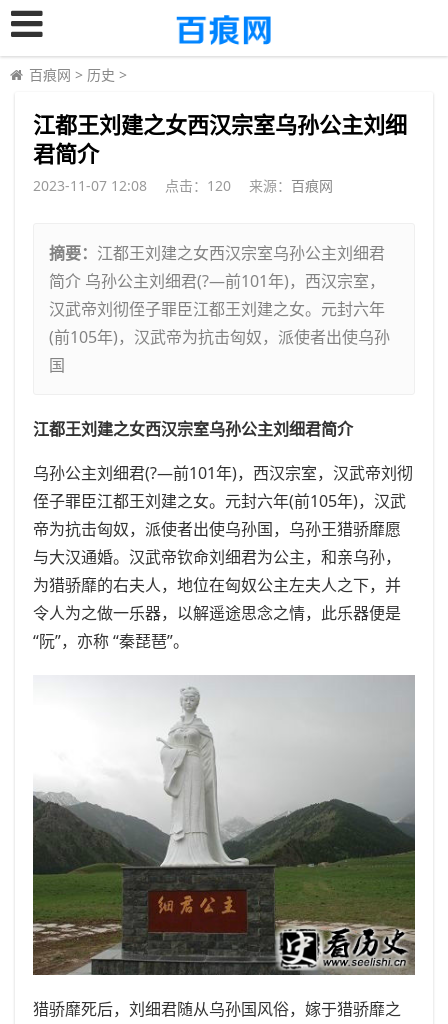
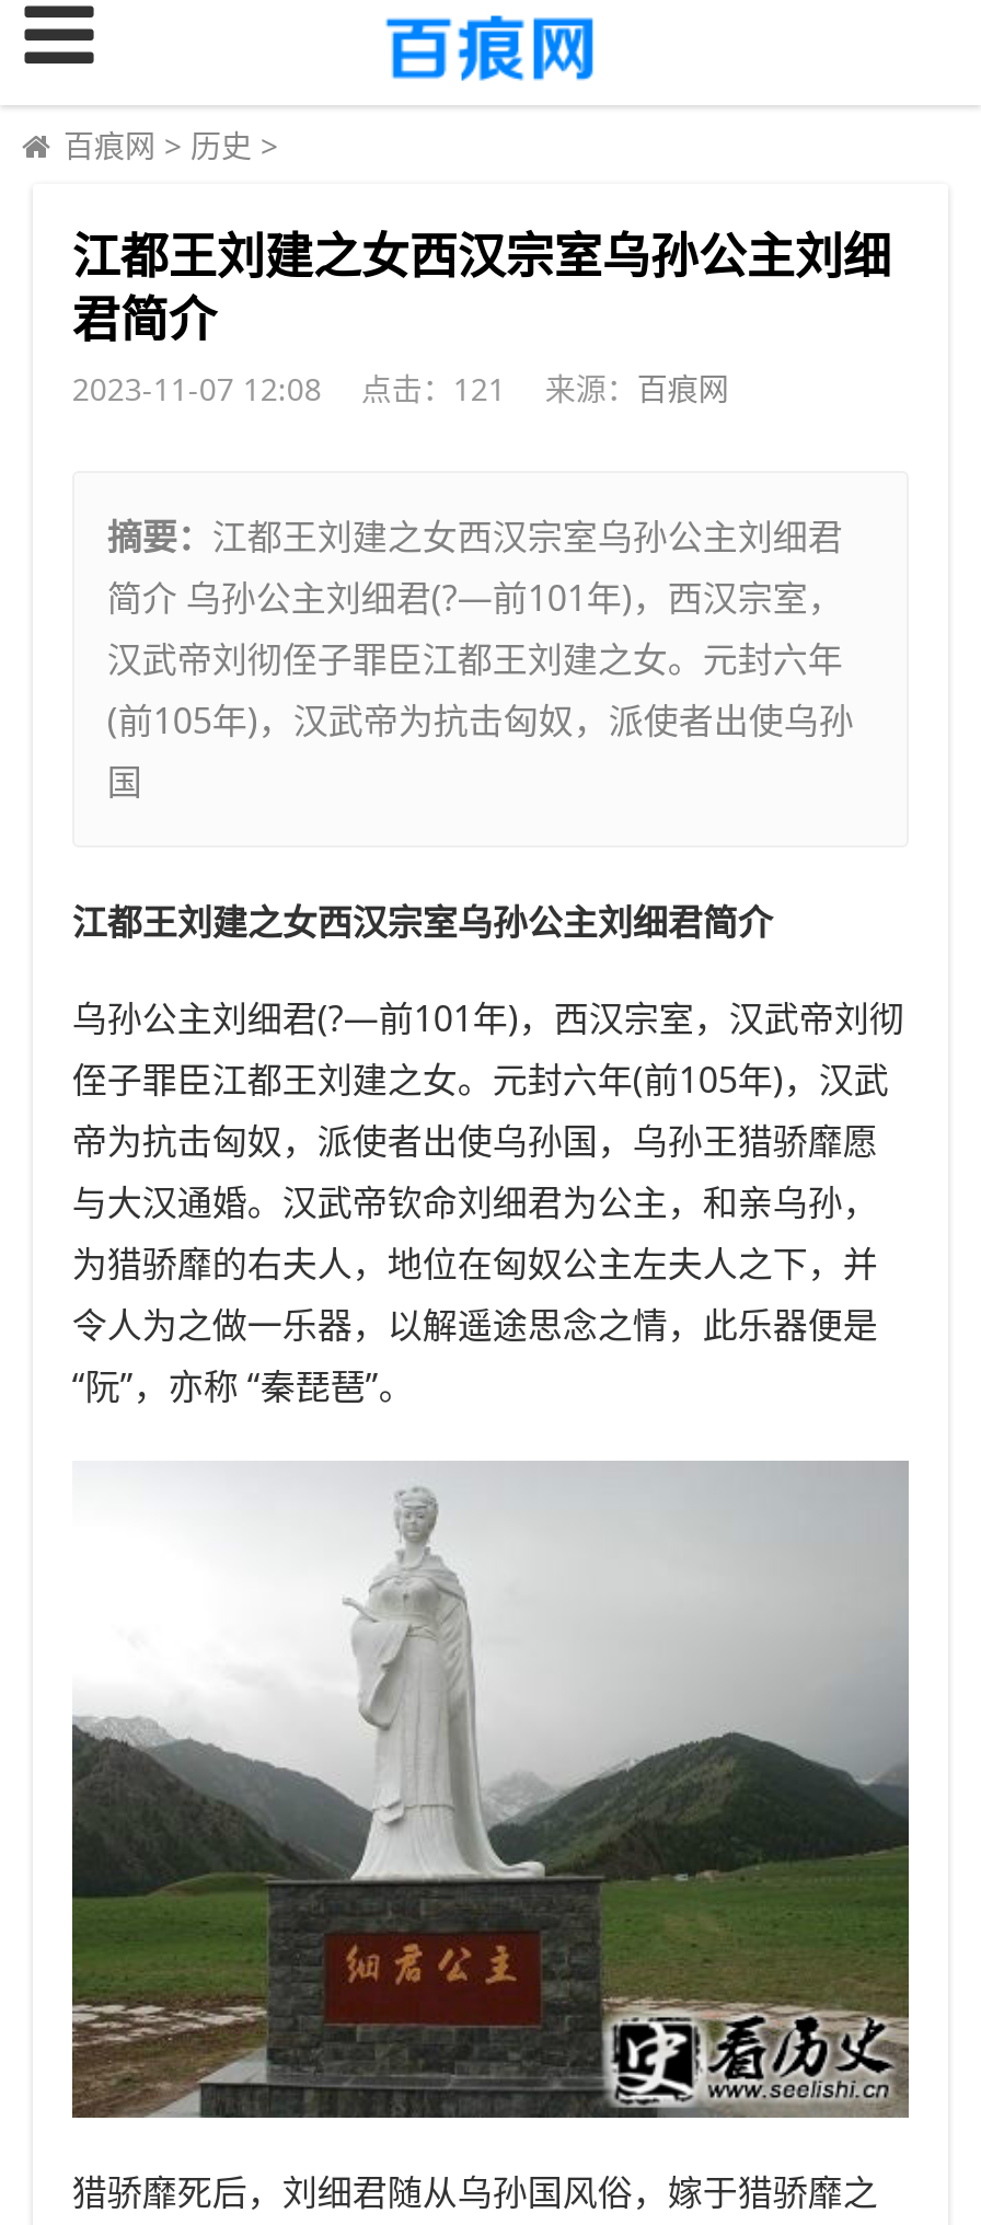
- 2023-11-07 12:08 点击：120 来源：百痕网
+ 2023-11-07 12:08 点击：121 来源：百痕网
